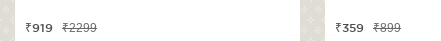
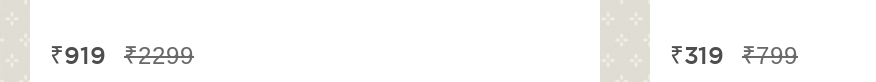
- ₹359 ₹899
+ ₹319 ₹799
